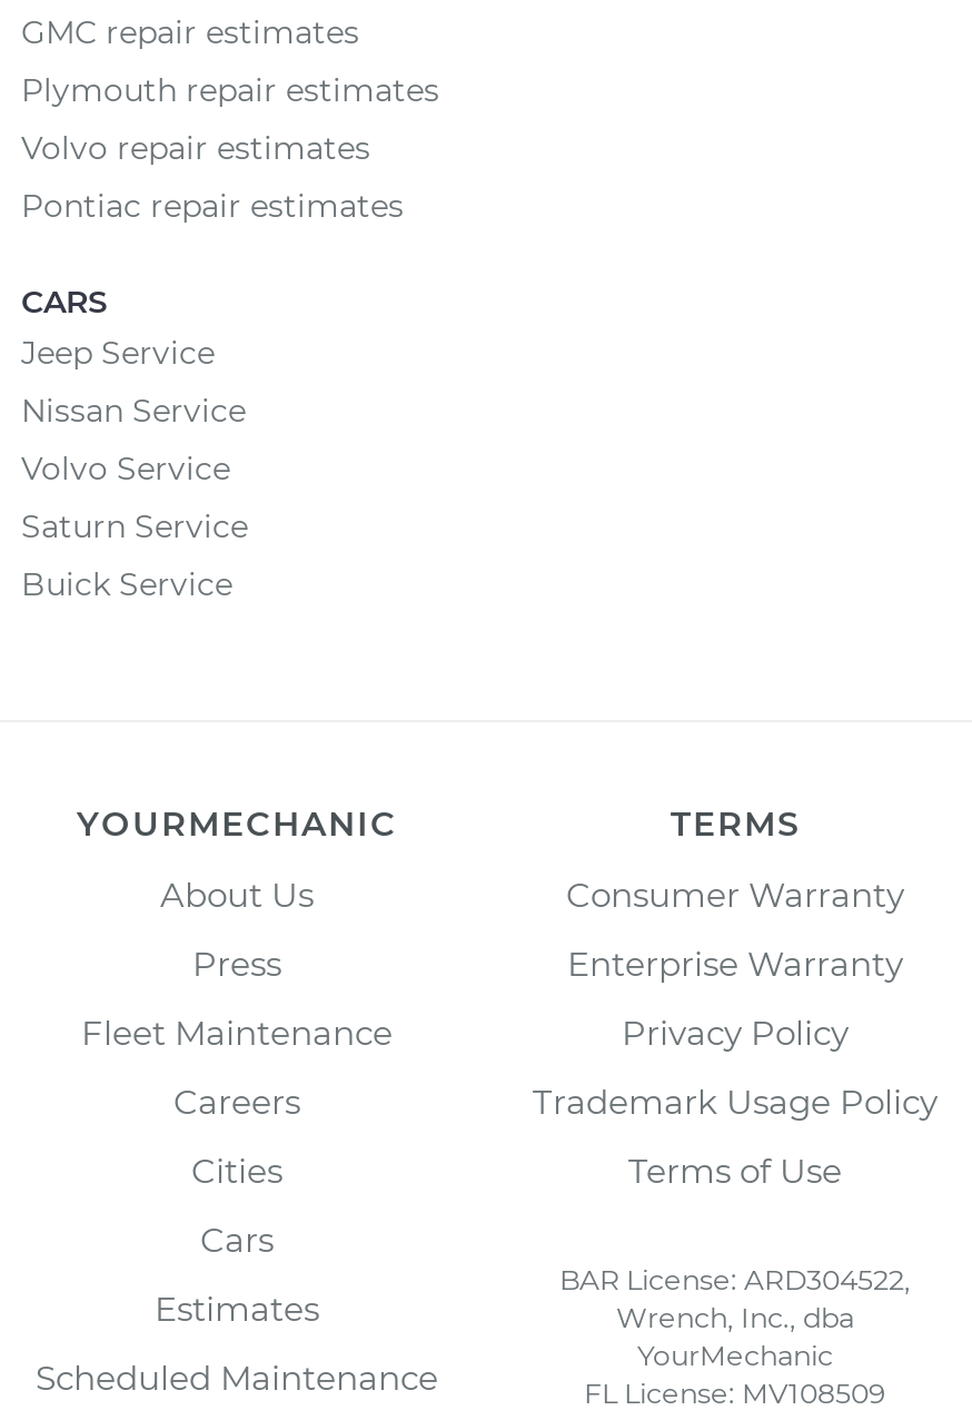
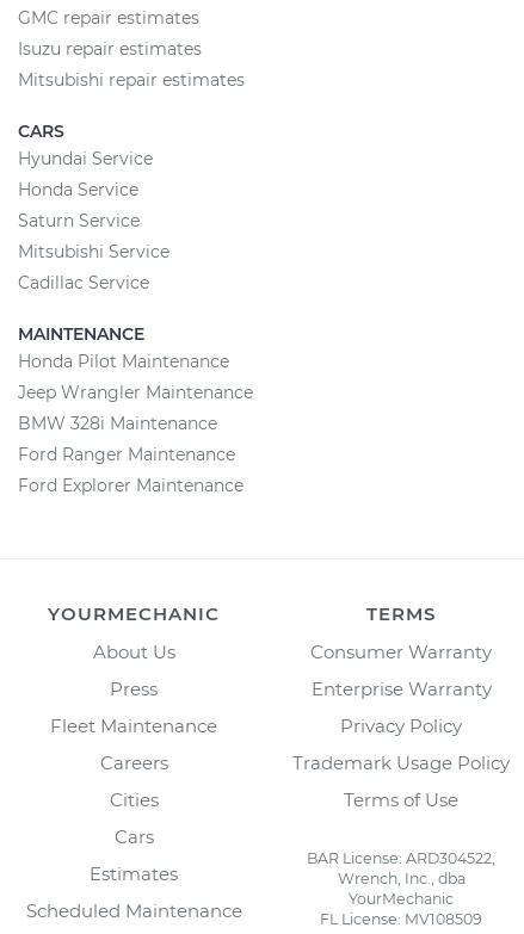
- Plymouth repair estimates
- Volvo repair estimates
- Pontiac repair estimates
+ Isuzu repair estimates
+ Mitsubishi repair estimates

moved up: CARS

- Jeep Service
- Nissan Service
- Volvo Service
+ Hyundai Service
+ Honda Service

moved up: Saturn Service

- Buick Service
+ Mitsubishi Service
+ Cadillac Service
+ MAINTENANCE
+ Honda Pilot Maintenance
+ Jeep Wrangler Maintenance
+ BMW 328i Maintenance
+ Ford Ranger Maintenance
+ Ford Explorer Maintenance
